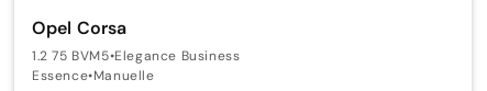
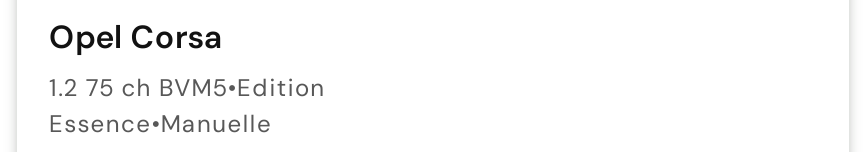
- 1.2 75 BVM5•Elegance Business
+ 1.2 75 ch BVM5•Edition
